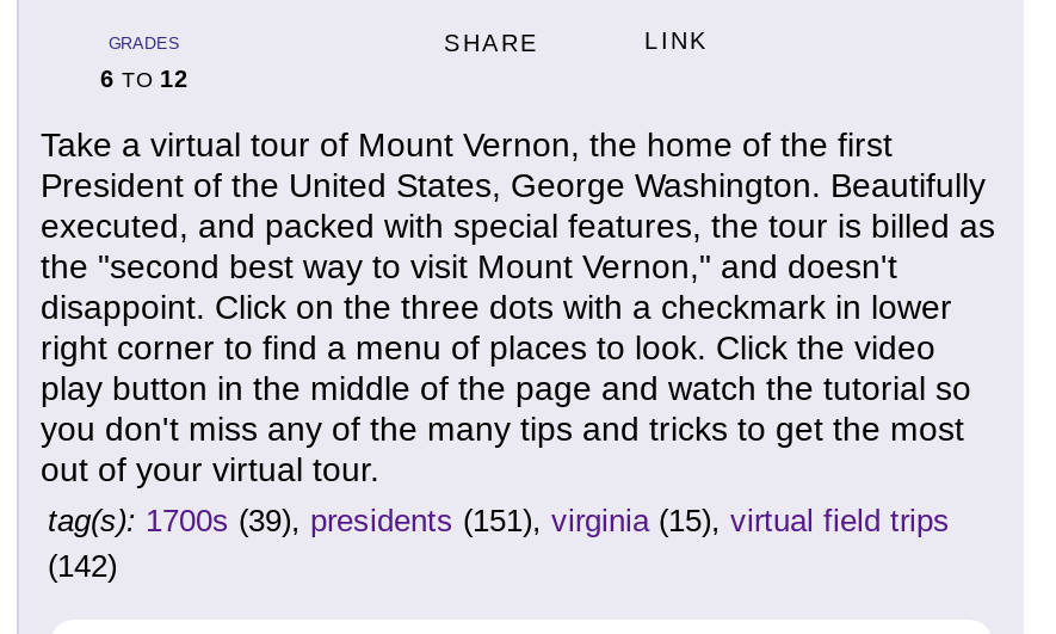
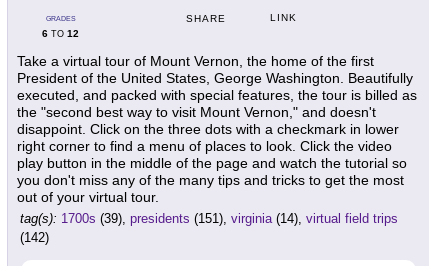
- tag(s): 1700s (39), presidents (151), virginia (15), virtual field trips
+ tag(s): 1700s (39), presidents (151), virginia (14), virtual field trips
